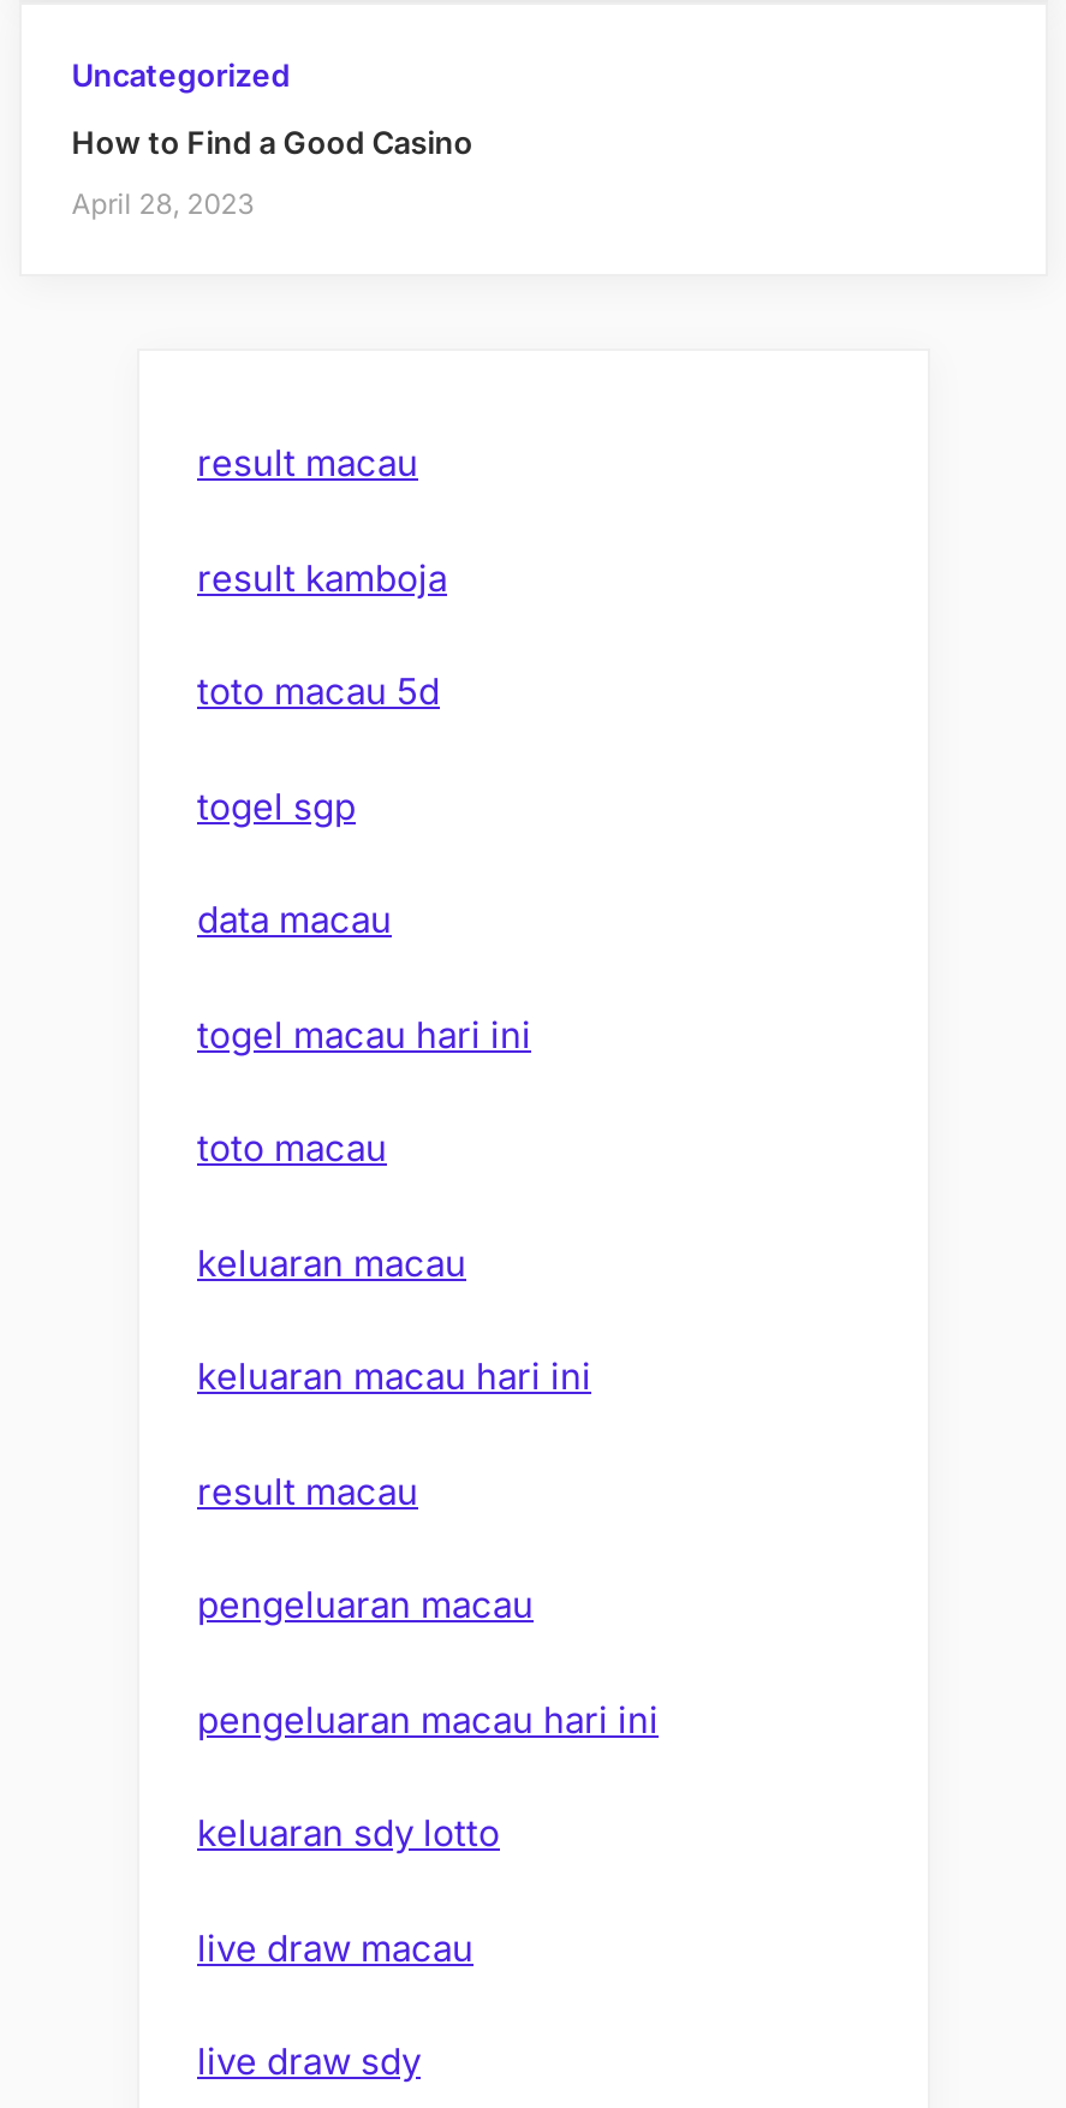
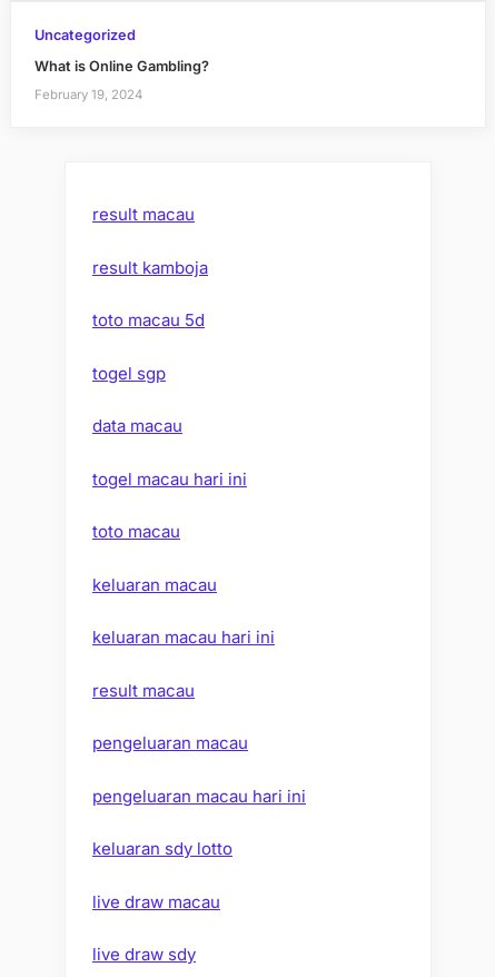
- How to Find a Good Casino
+ What is Online Gambling?

- April 28, 2023
+ February 19, 2024
